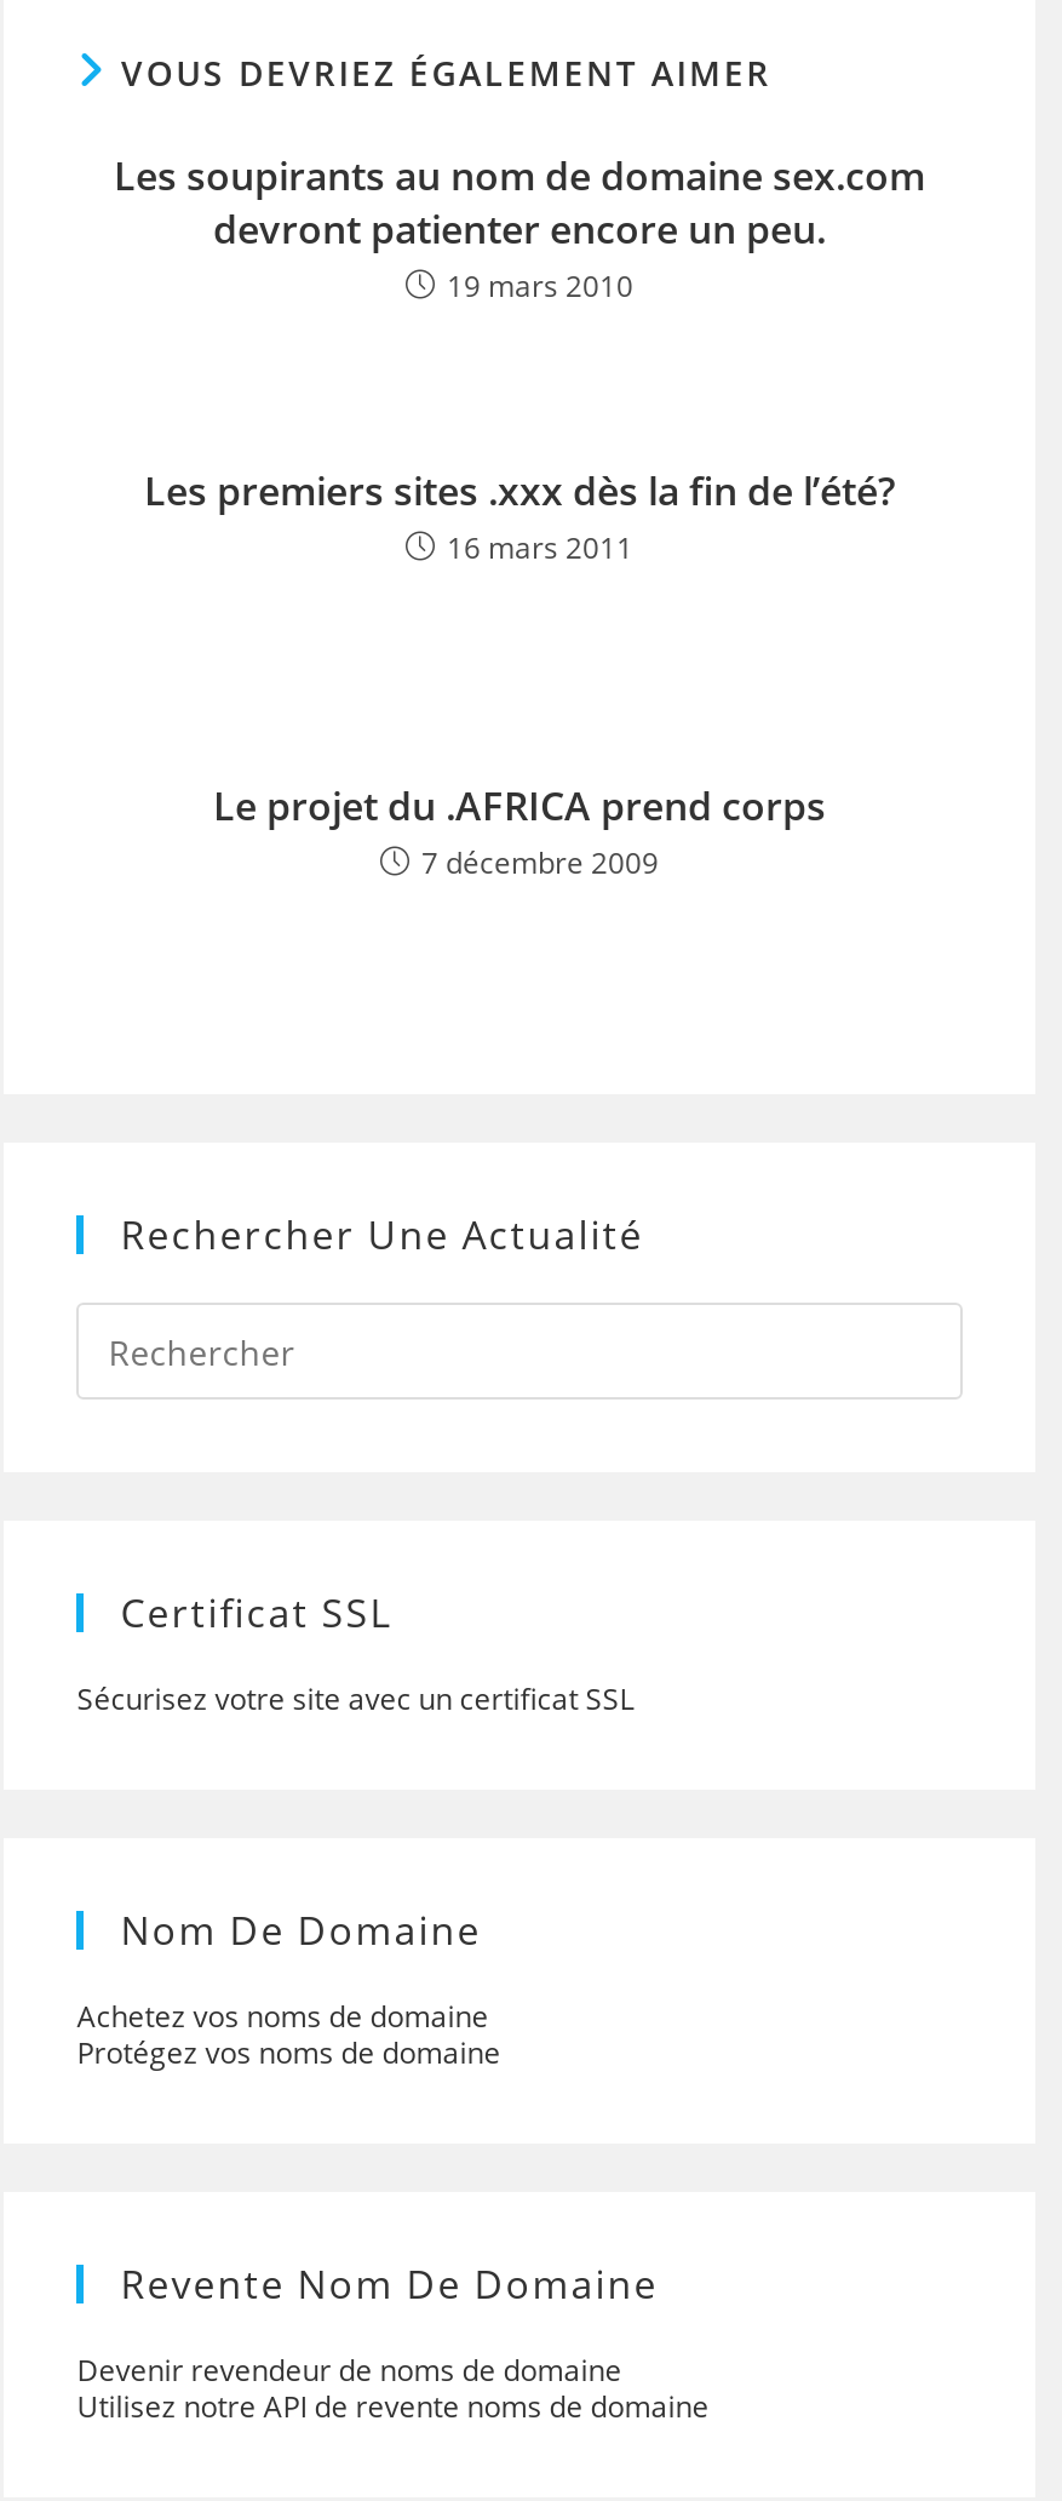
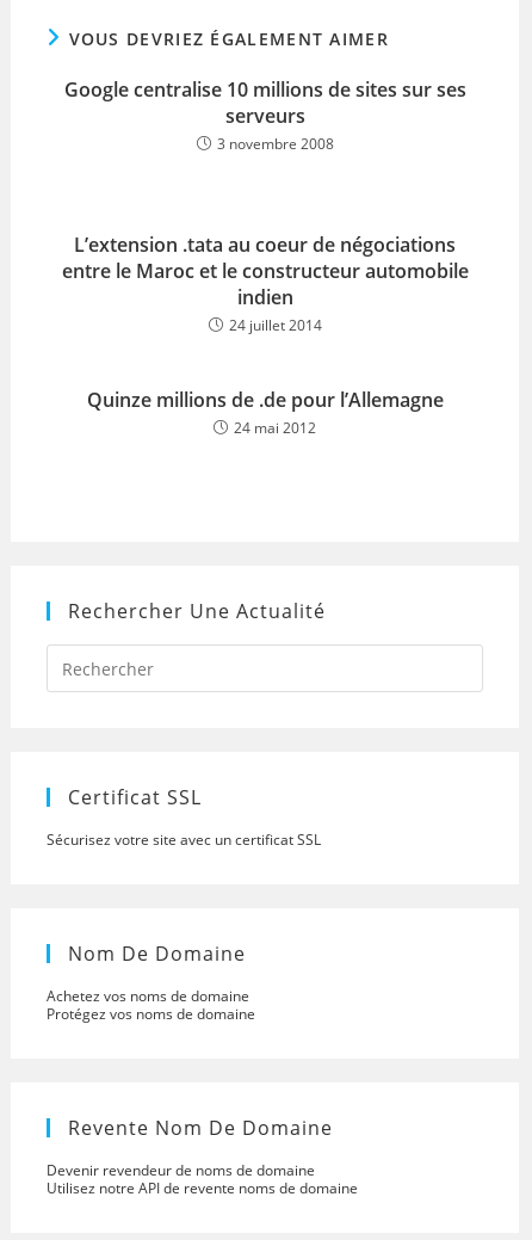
- Les soupirants au nom de domaine sex.com
- devront patienter encore un peu.
- 19 mars 2010
+ Google centralise 10 millions de sites sur ses
+ serveurs
+ 3 novembre 2008

- Les premiers sites .xxx dès la fin de l’été?
- 16 mars 2011
+ L’extension .tata au coeur de négociations
+ entre le Maroc et le constructeur automobile
+ indien
+ 24 juillet 2014

- Le projet du .AFRICA prend corps
- 7 décembre 2009
+ Quinze millions de .de pour l’Allemagne
+ 24 mai 2012
